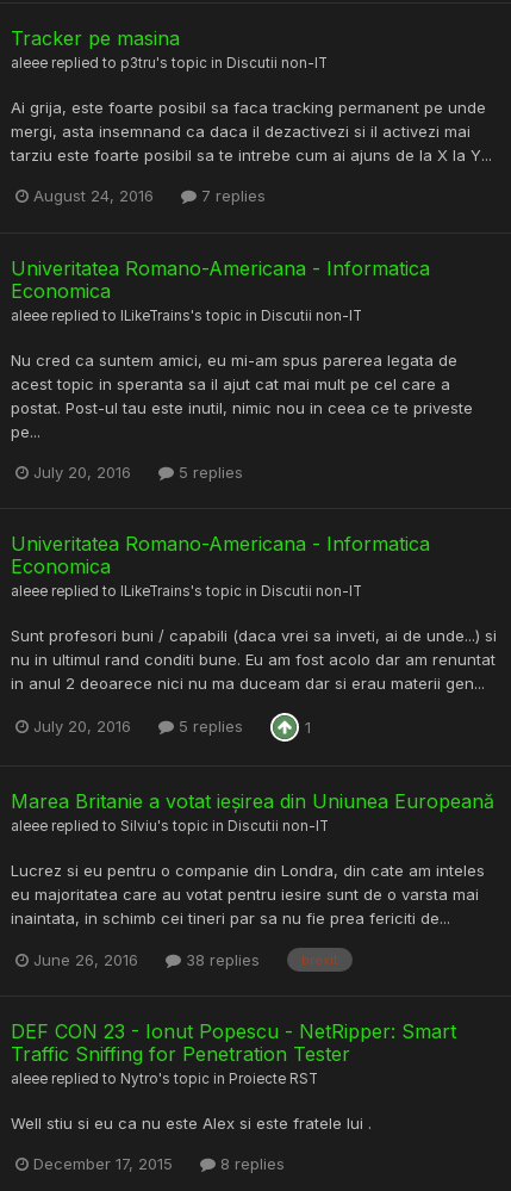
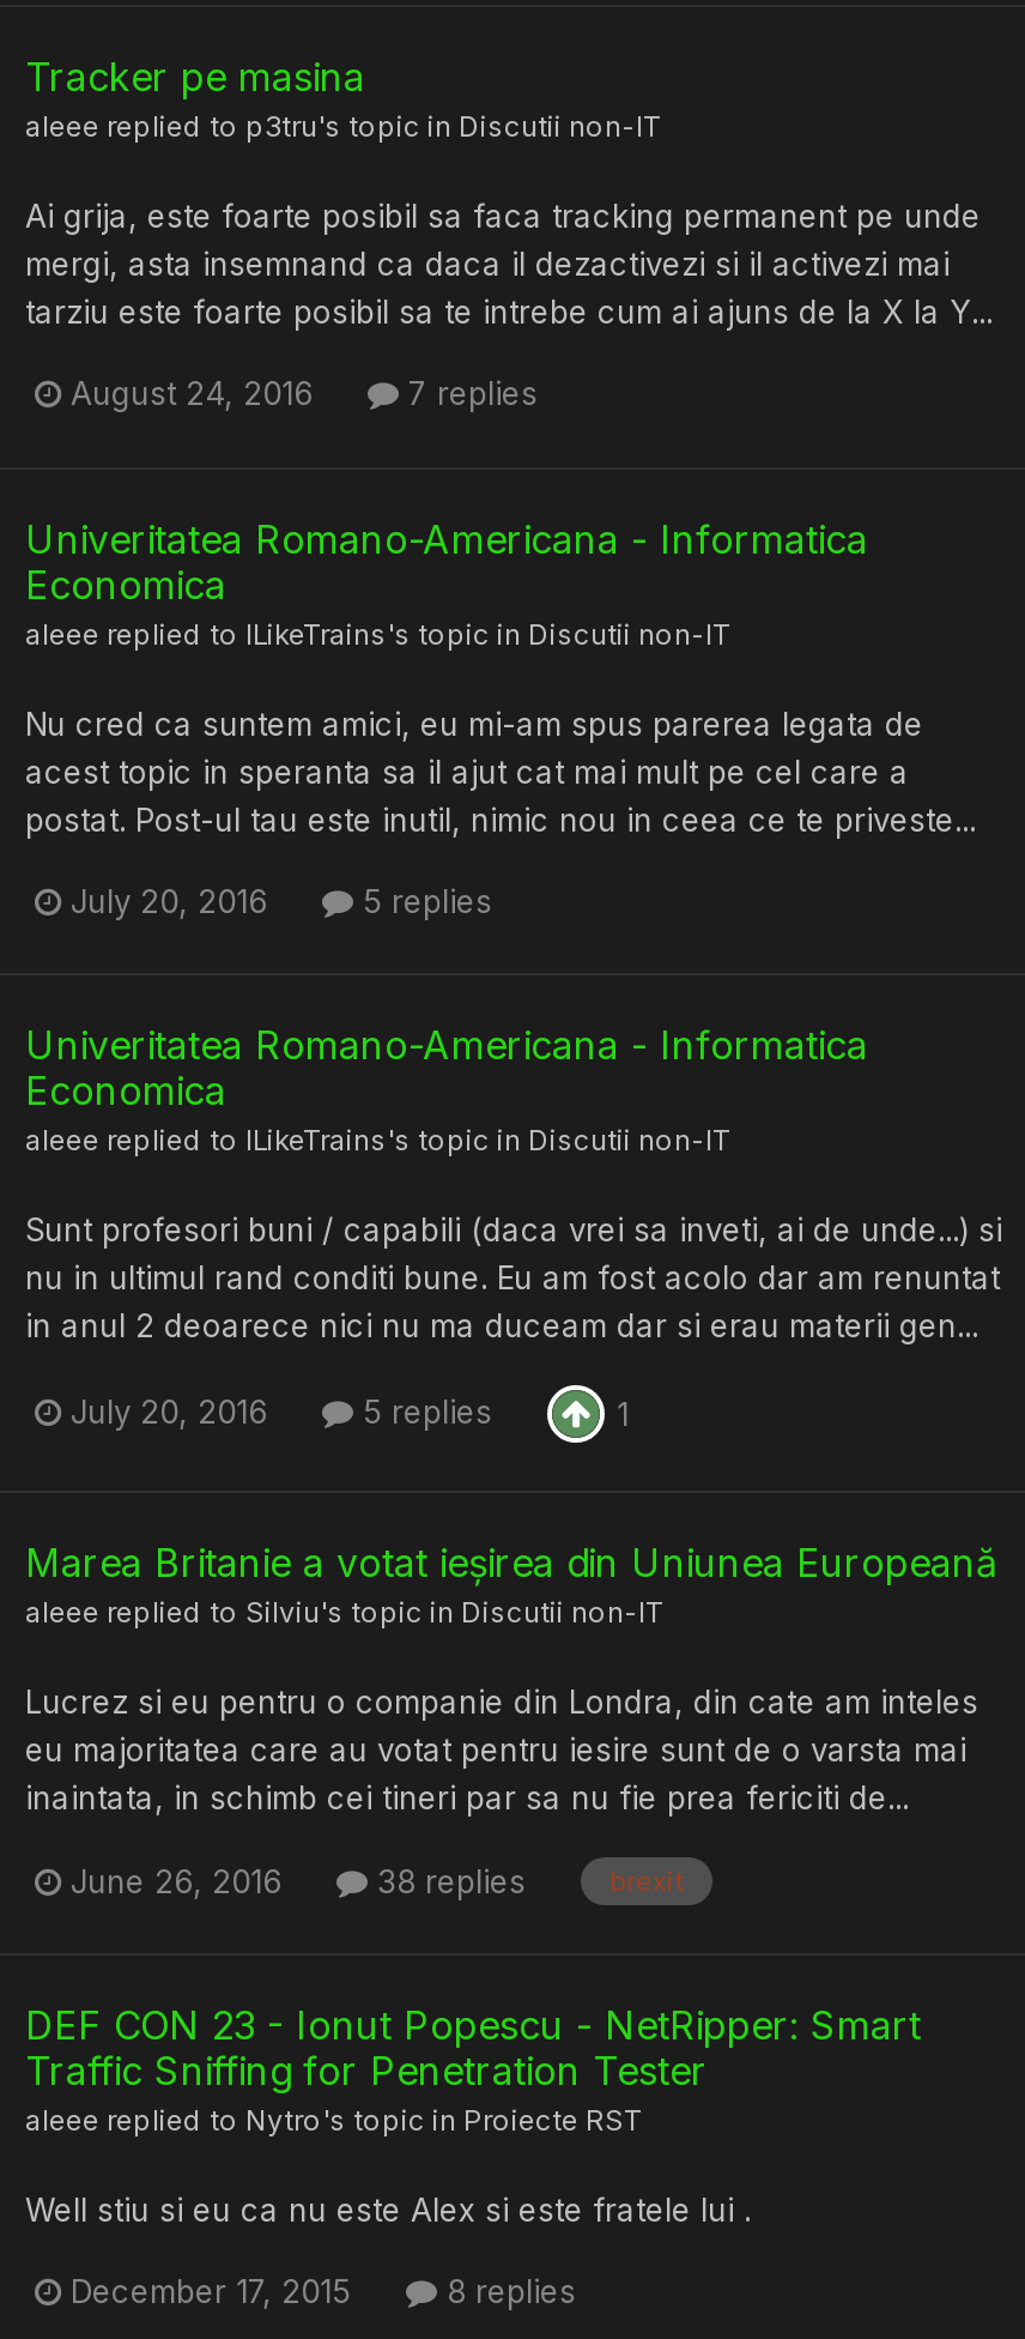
- postat. Post-ul tau este inutil, nimic nou in ceea ce te priveste
- pe...
+ postat. Post-ul tau este inutil, nimic nou in ceea ce te priveste...
